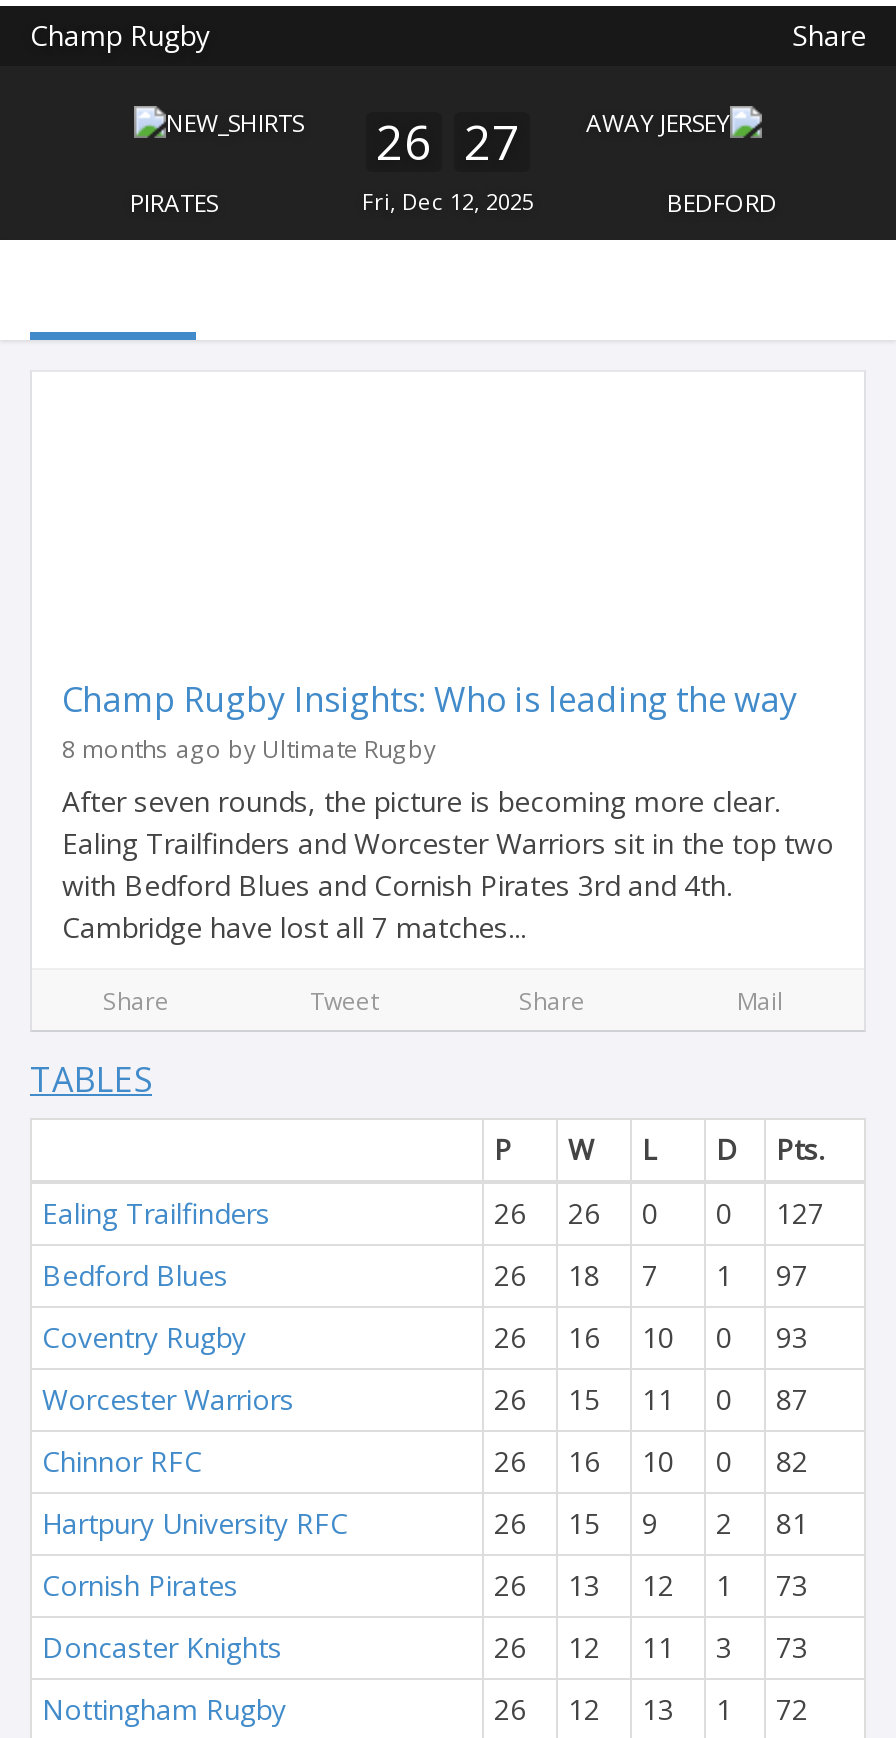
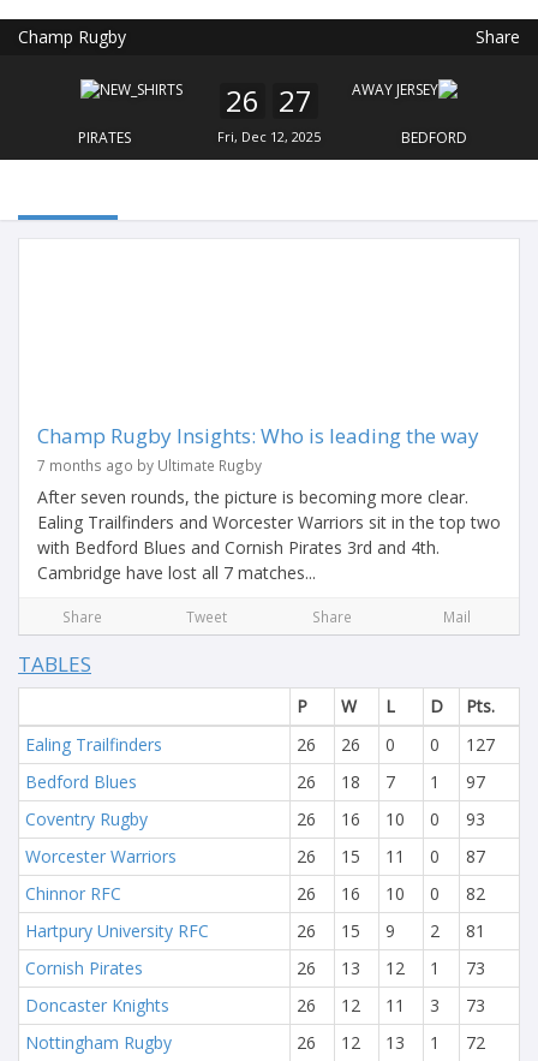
- 8 months ago by Ultimate Rugby
+ 7 months ago by Ultimate Rugby
